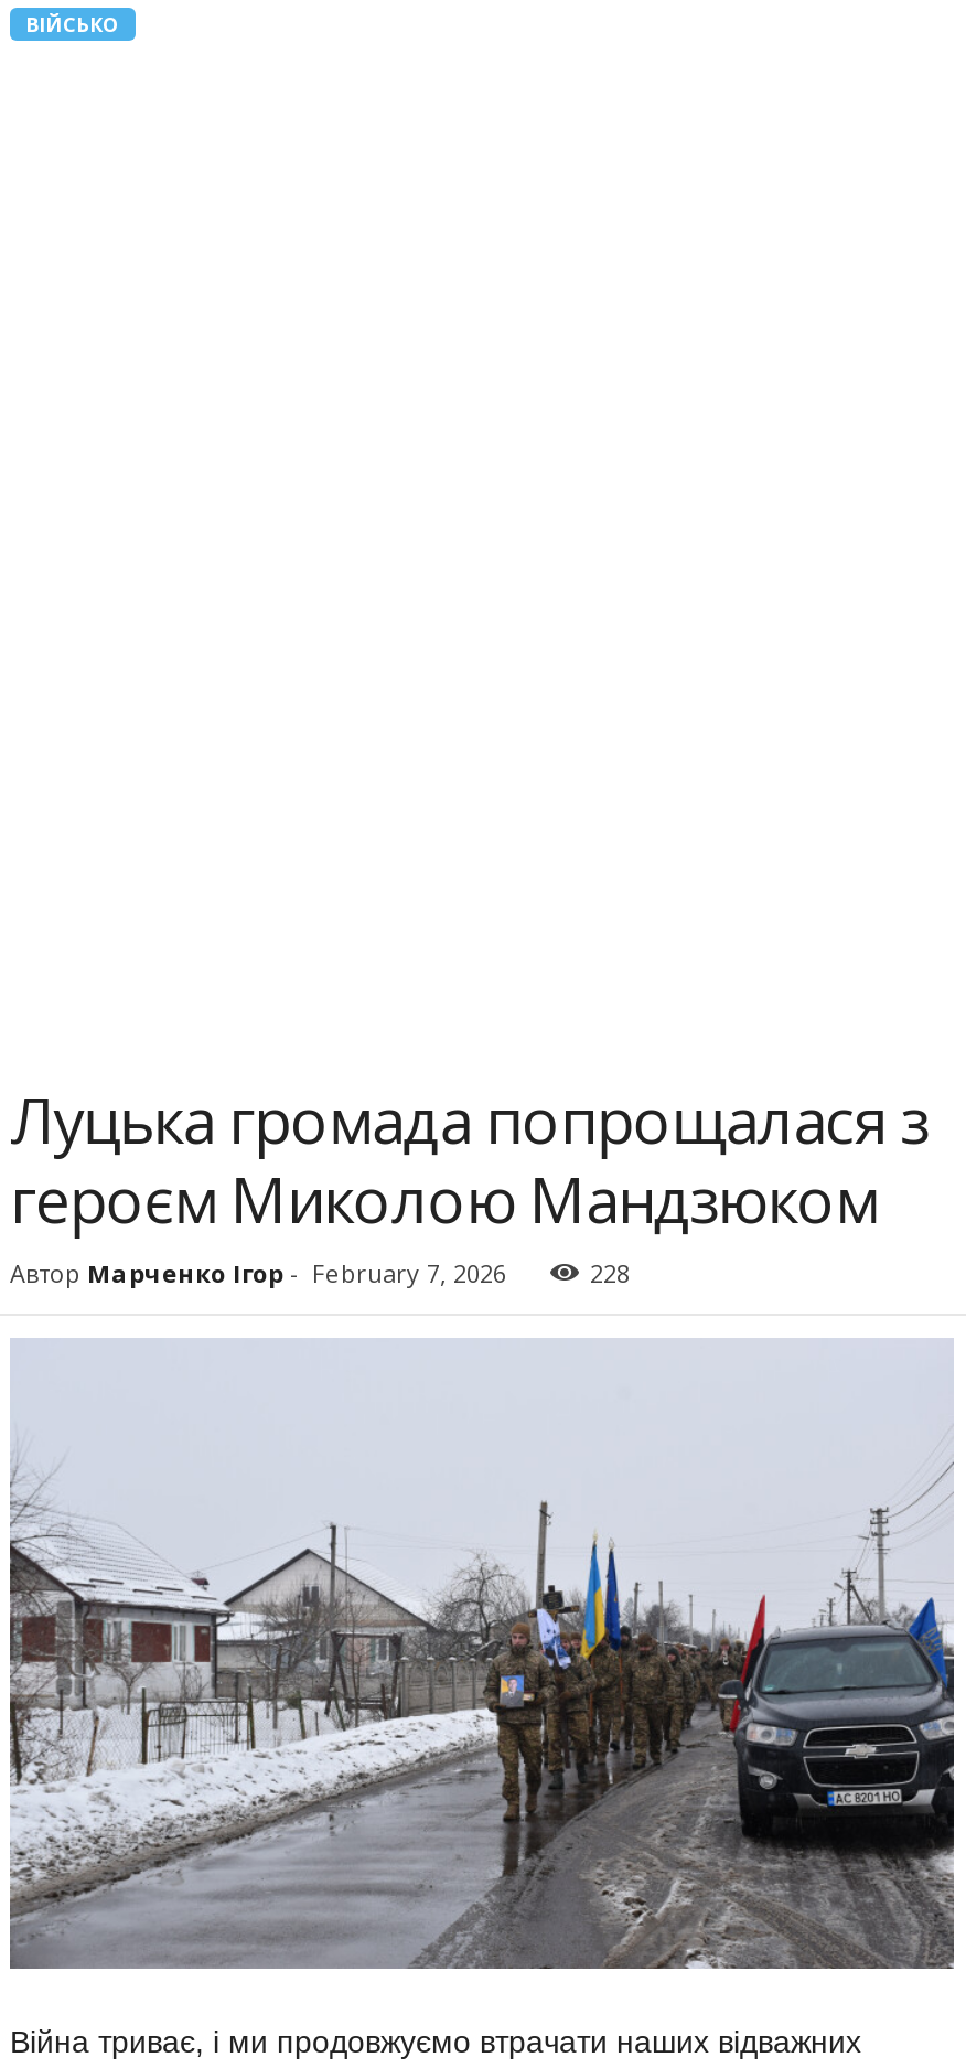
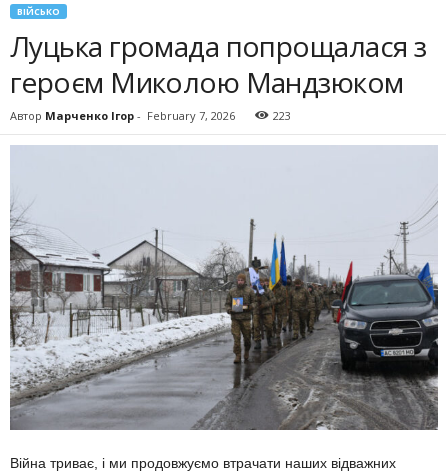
- 228
+ 223
